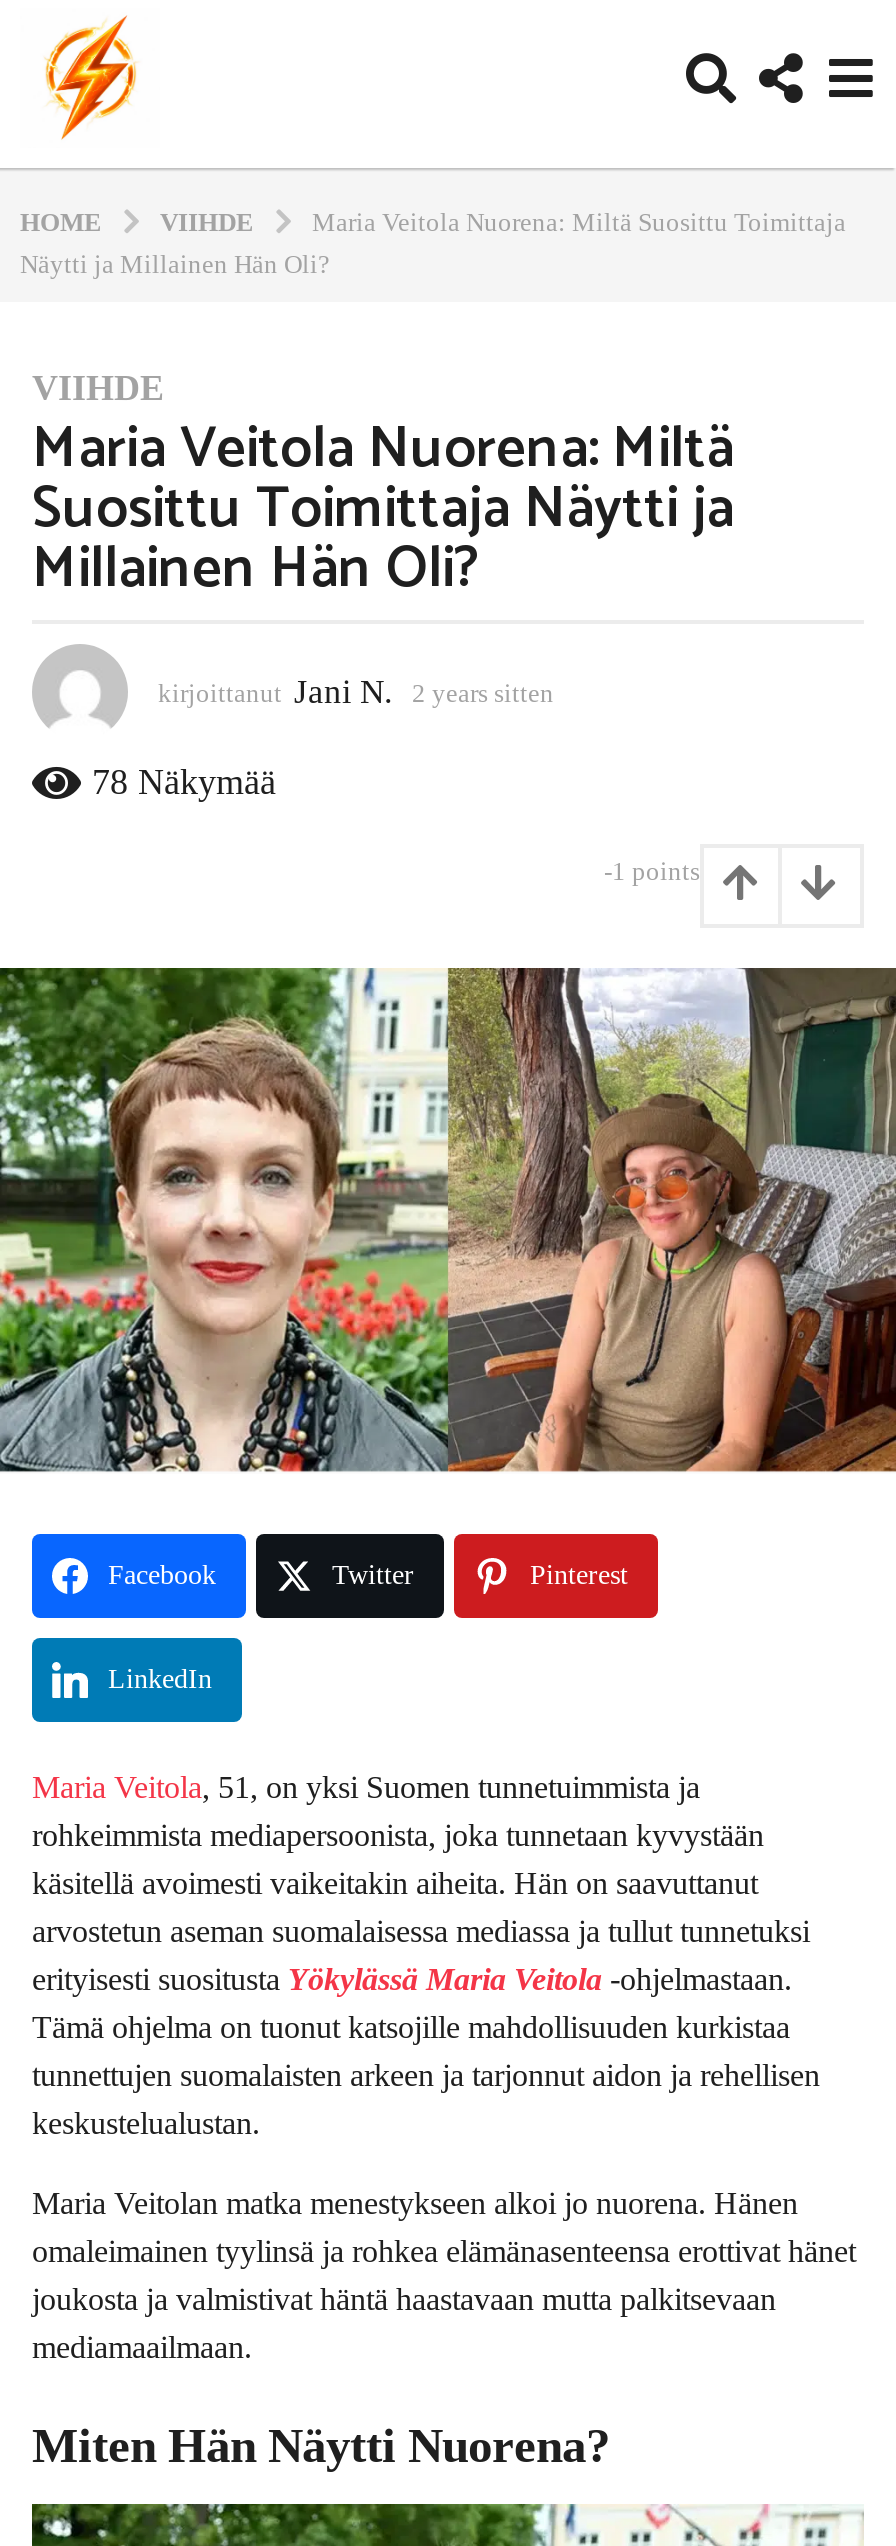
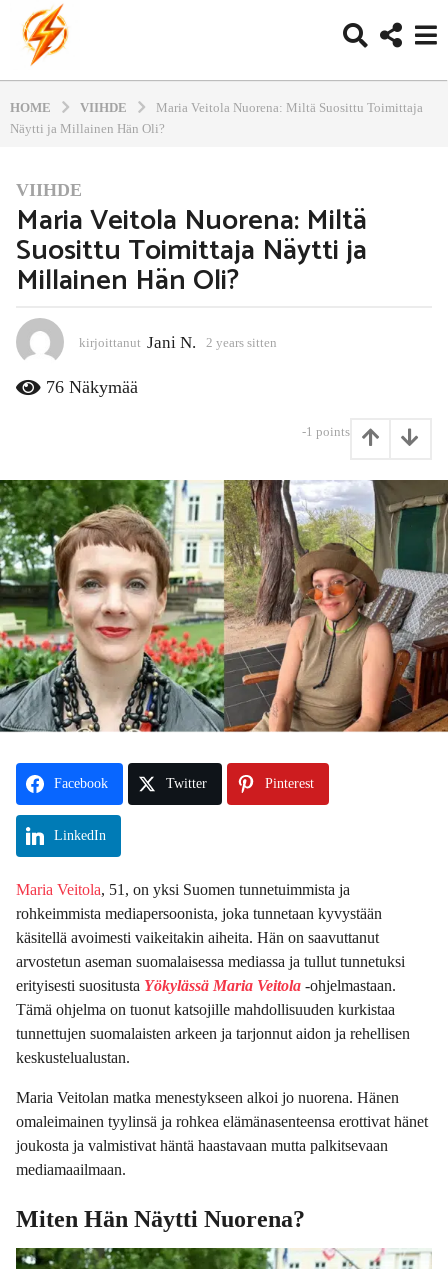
- 78 Näkymää
+ 76 Näkymää
